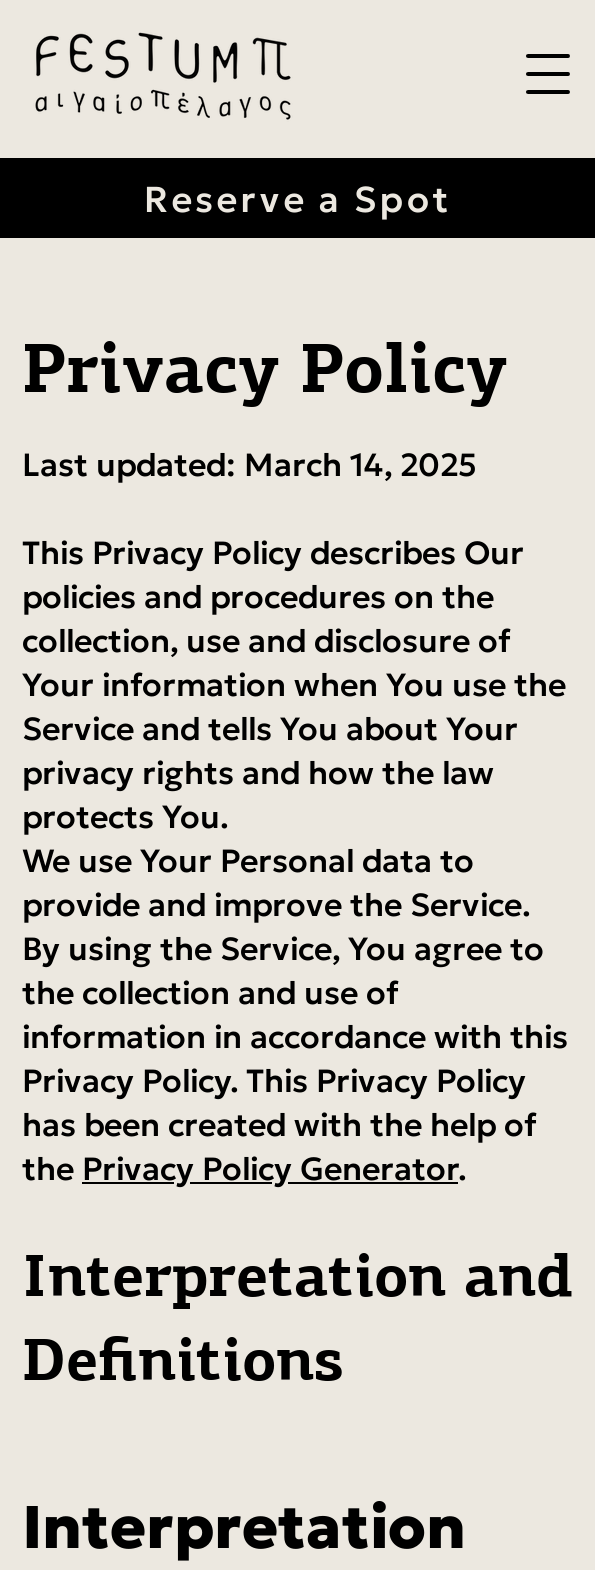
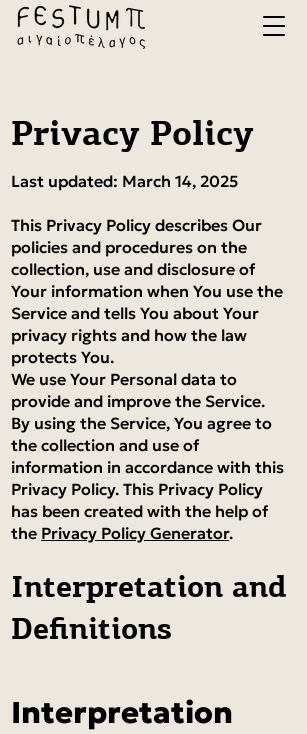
- Reserve a Spot
